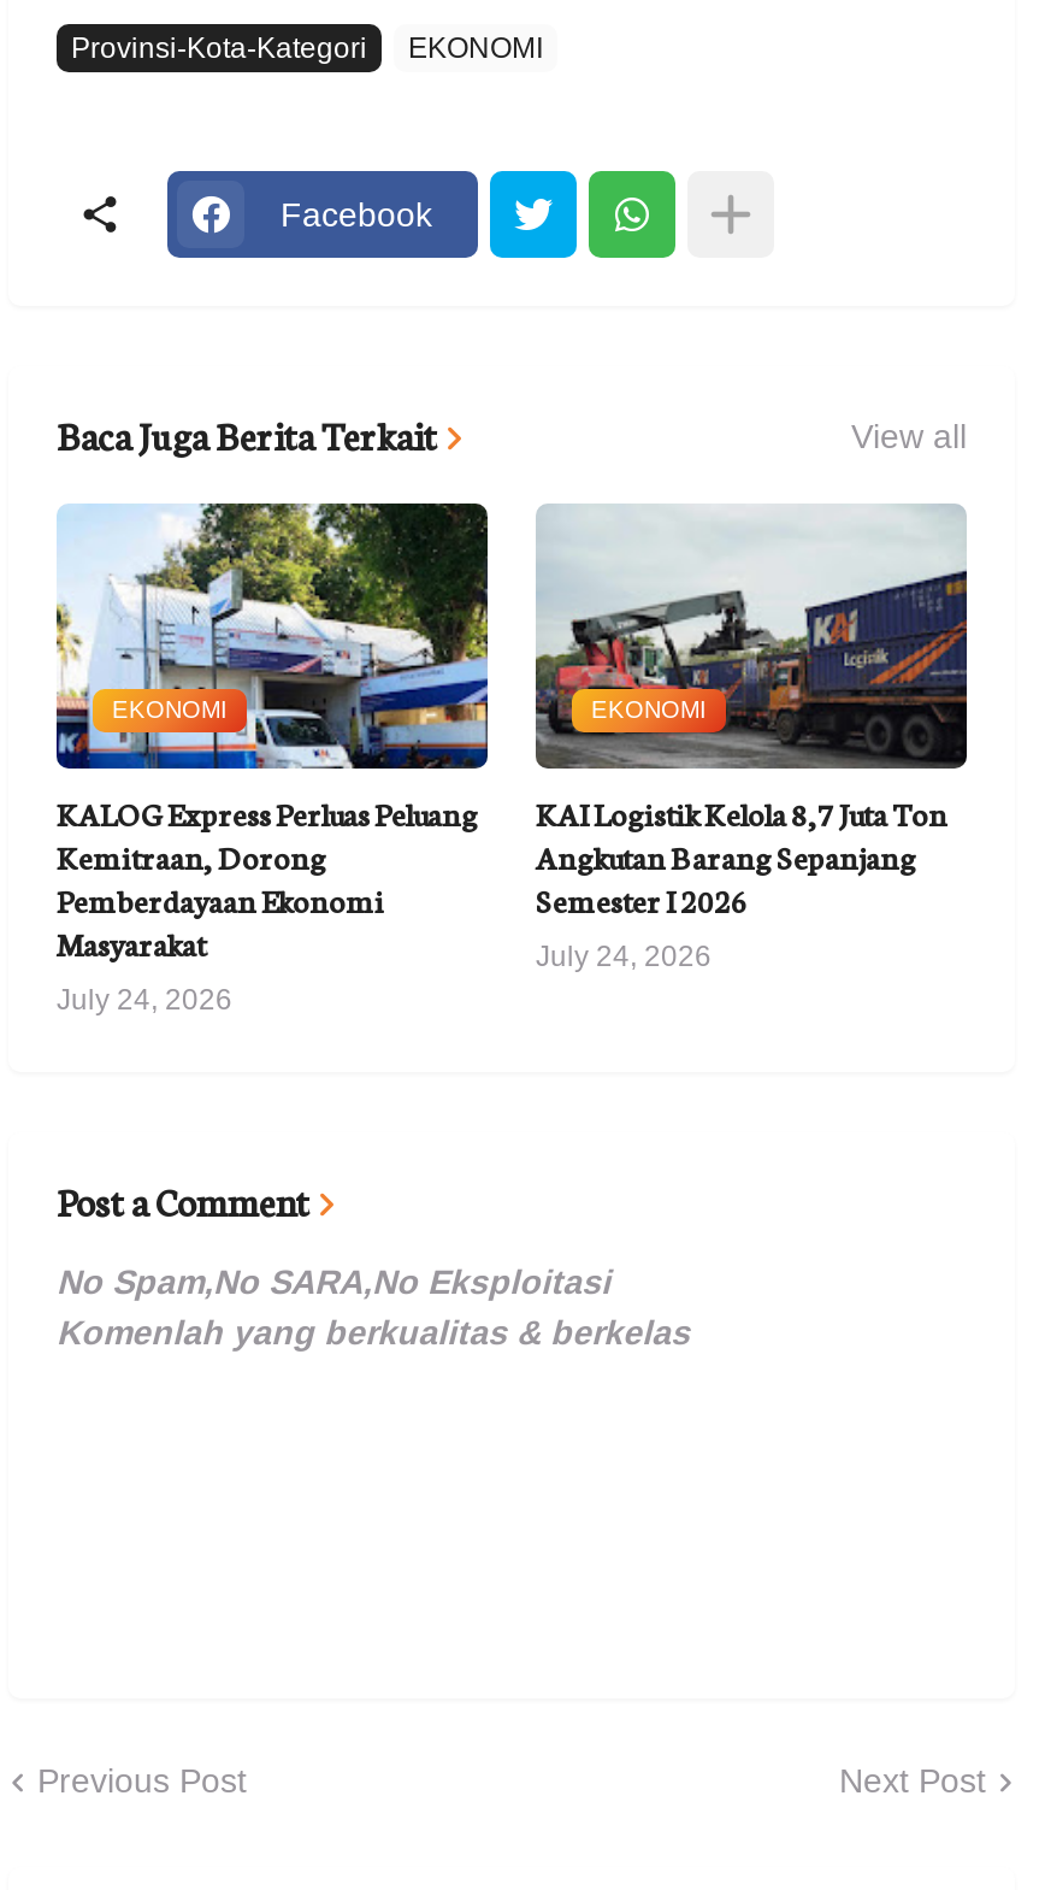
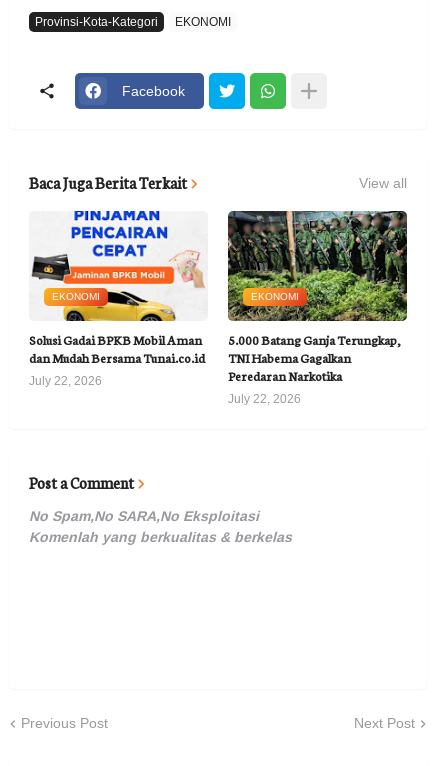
- [image]
- KALOG Express Perluas Peluang
- Kemitraan, Dorong
- Pemberdayaan Ekonomi
- Masyarakat
+ [image]
+ Solusi Gadai BPKB Mobil Aman
+ dan Mudah Bersama Tunai.co.id

- [image]
- KAI Logistik Kelola 8,7 Juta Ton
- Angkutan Barang Sepanjang
- Semester I 2026
+ [image]
+ 5.000 Batang Ganja Terungkap,
+ TNI Habema Gagalkan
+ Peredaran Narkotika

- July 24, 2026
+ July 22, 2026

- July 24, 2026
+ July 22, 2026
